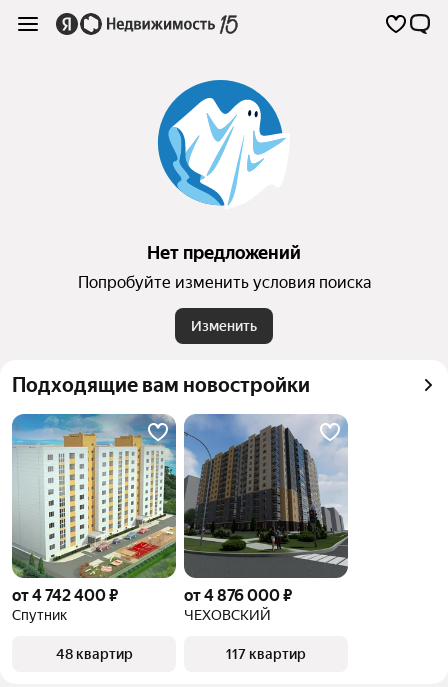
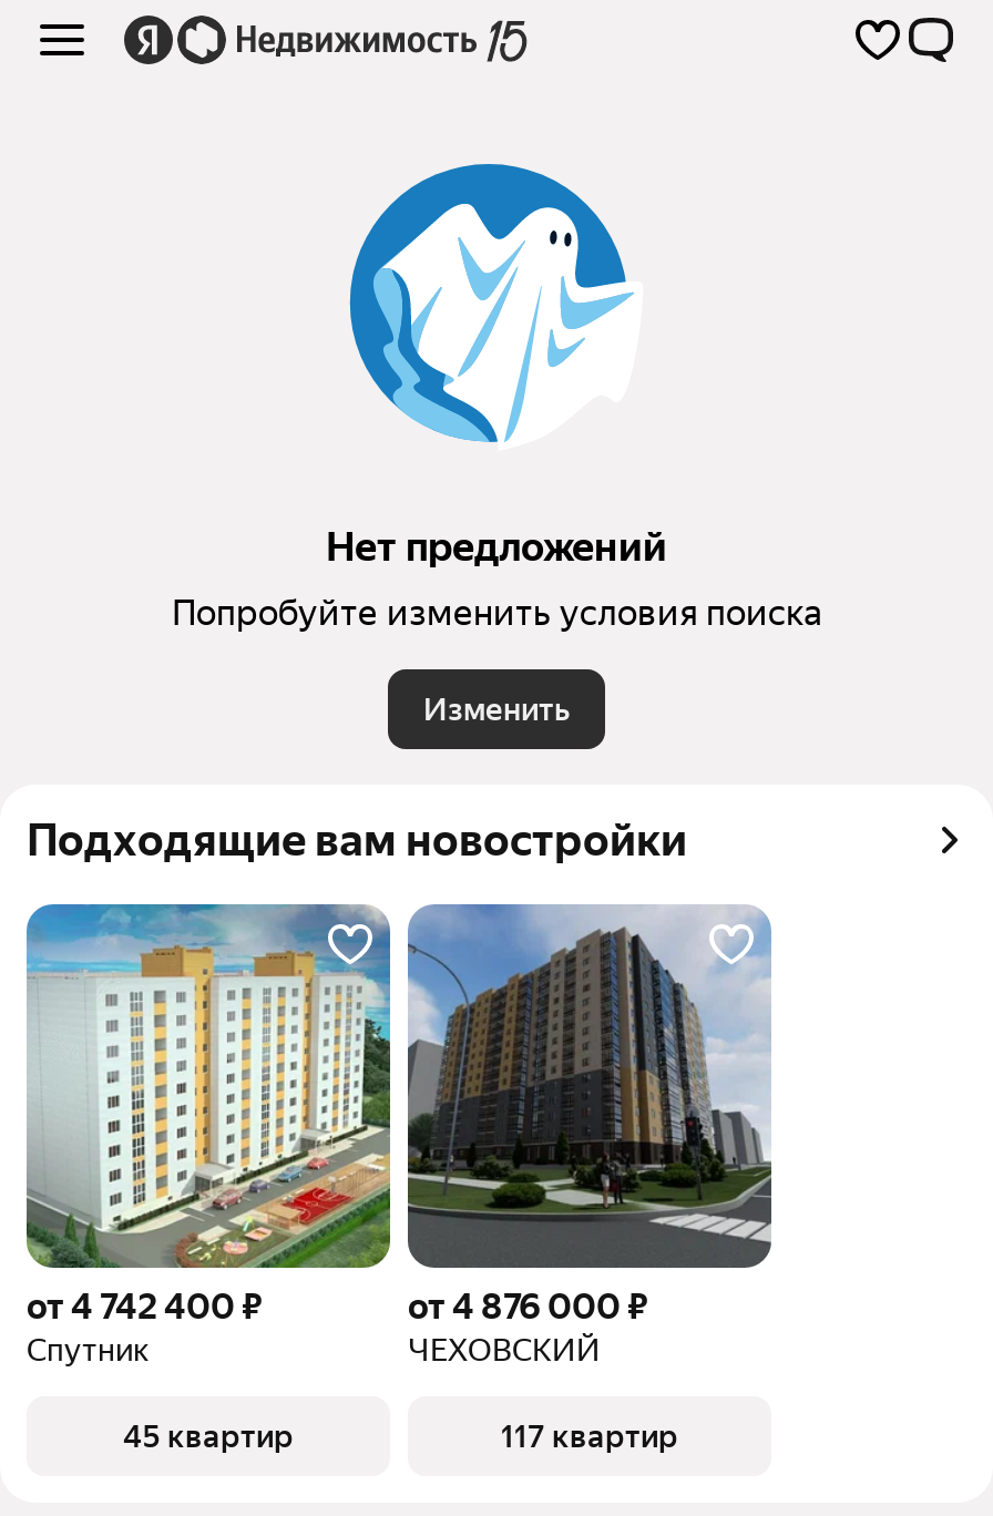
- 48 квартир
+ 45 квартир
